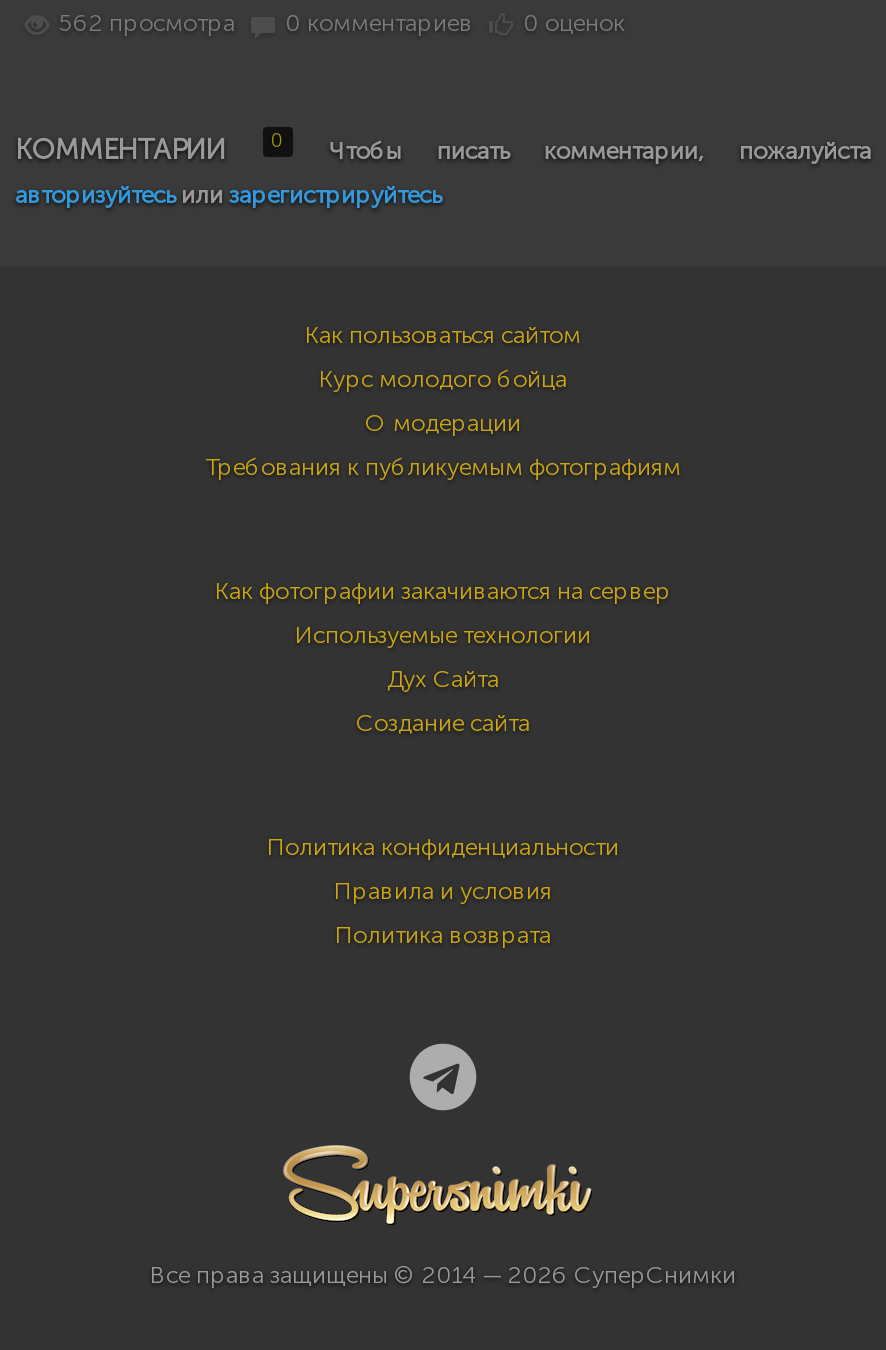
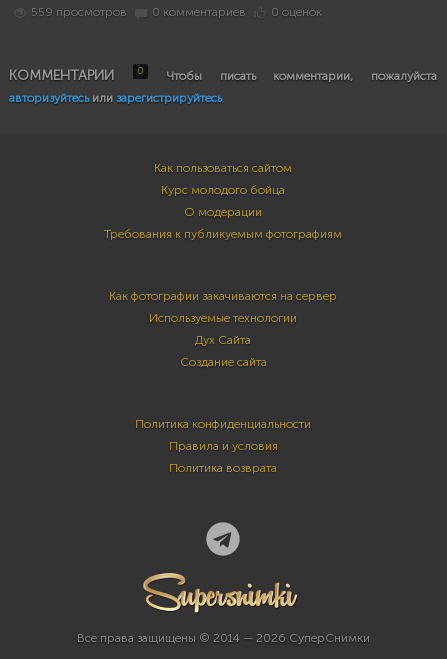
- 562 просмотра
+ 559 просмотров
